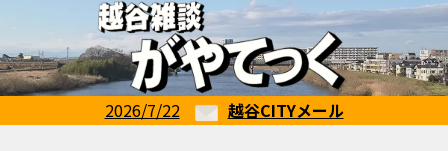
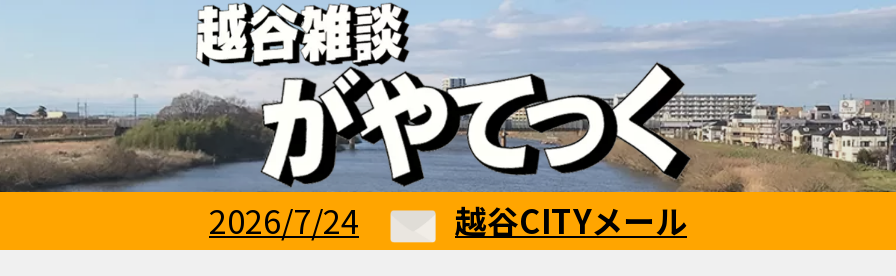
- 2026/7/22 越谷CITYメール
+ 2026/7/24 越谷CITYメール
